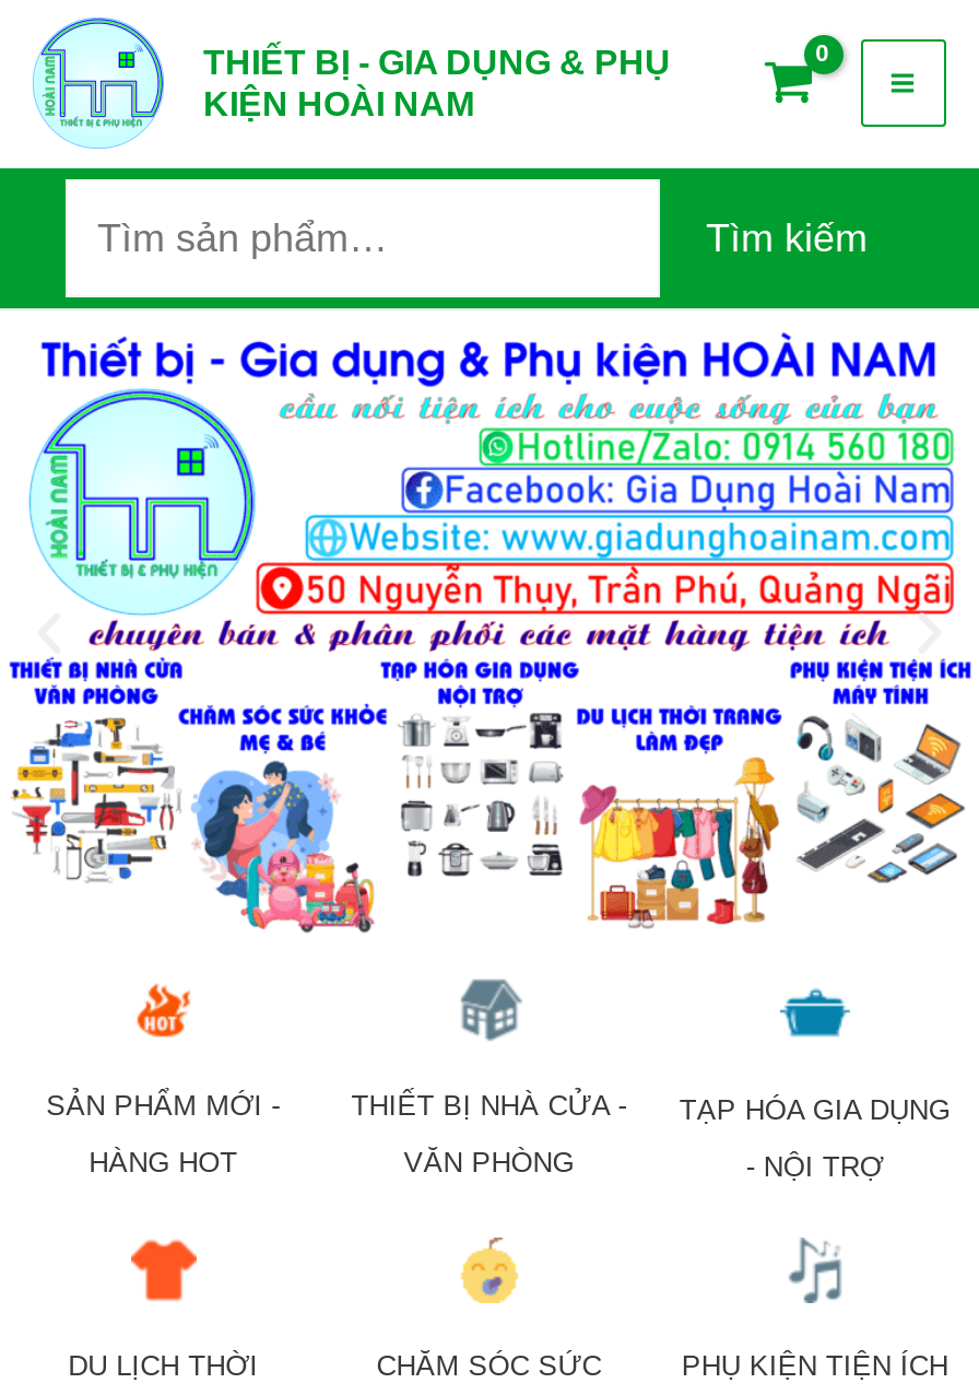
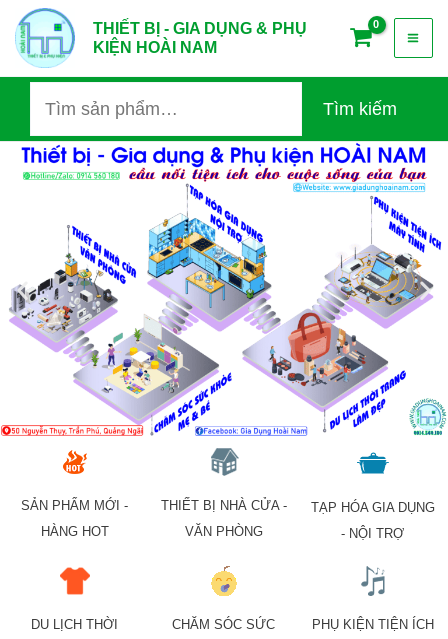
- [image]
+ [image]
